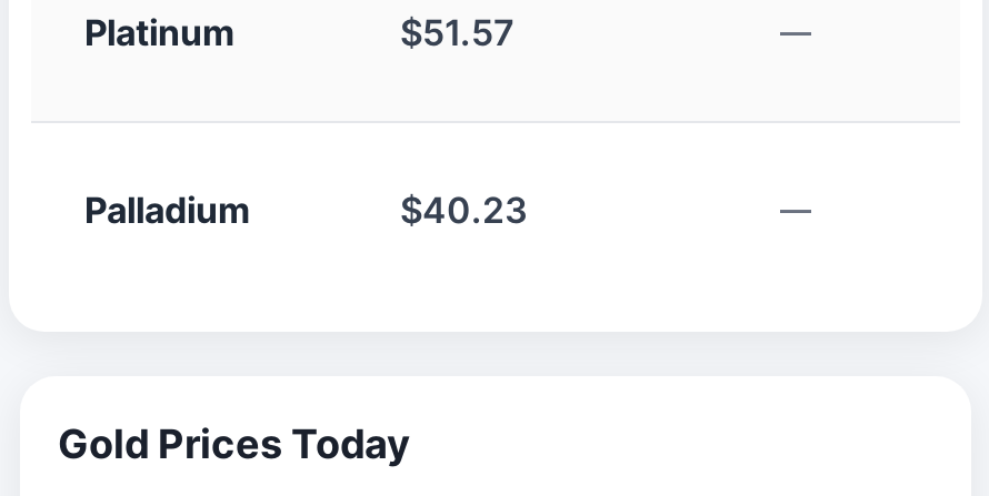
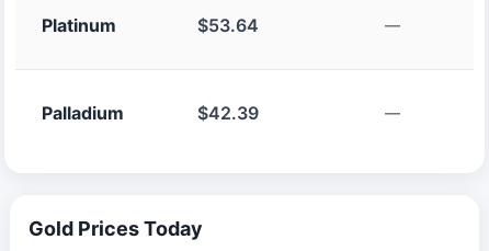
- $51.57
+ $53.64

- $40.23
+ $42.39
